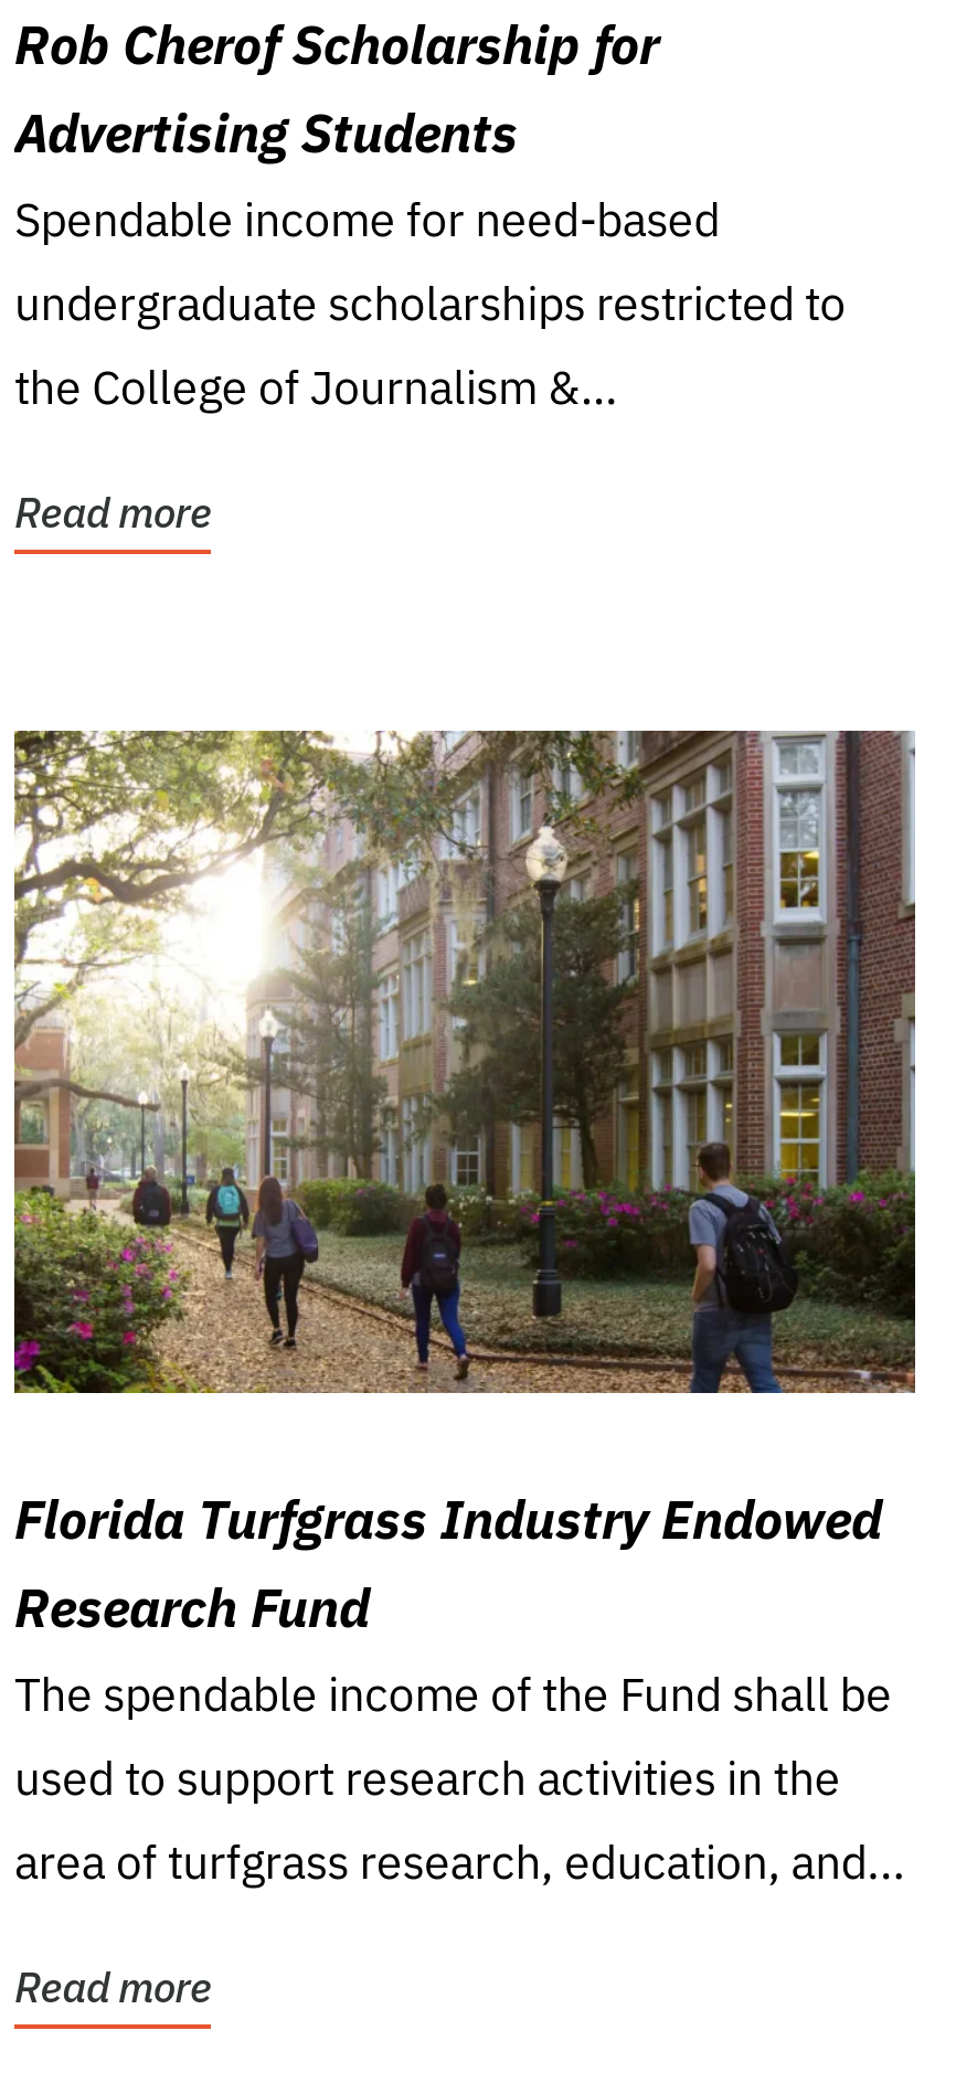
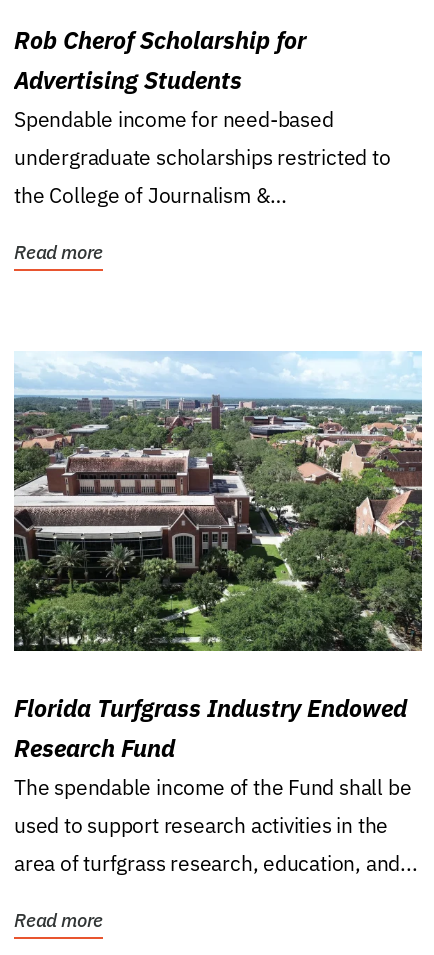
- [image]
+ [image]
